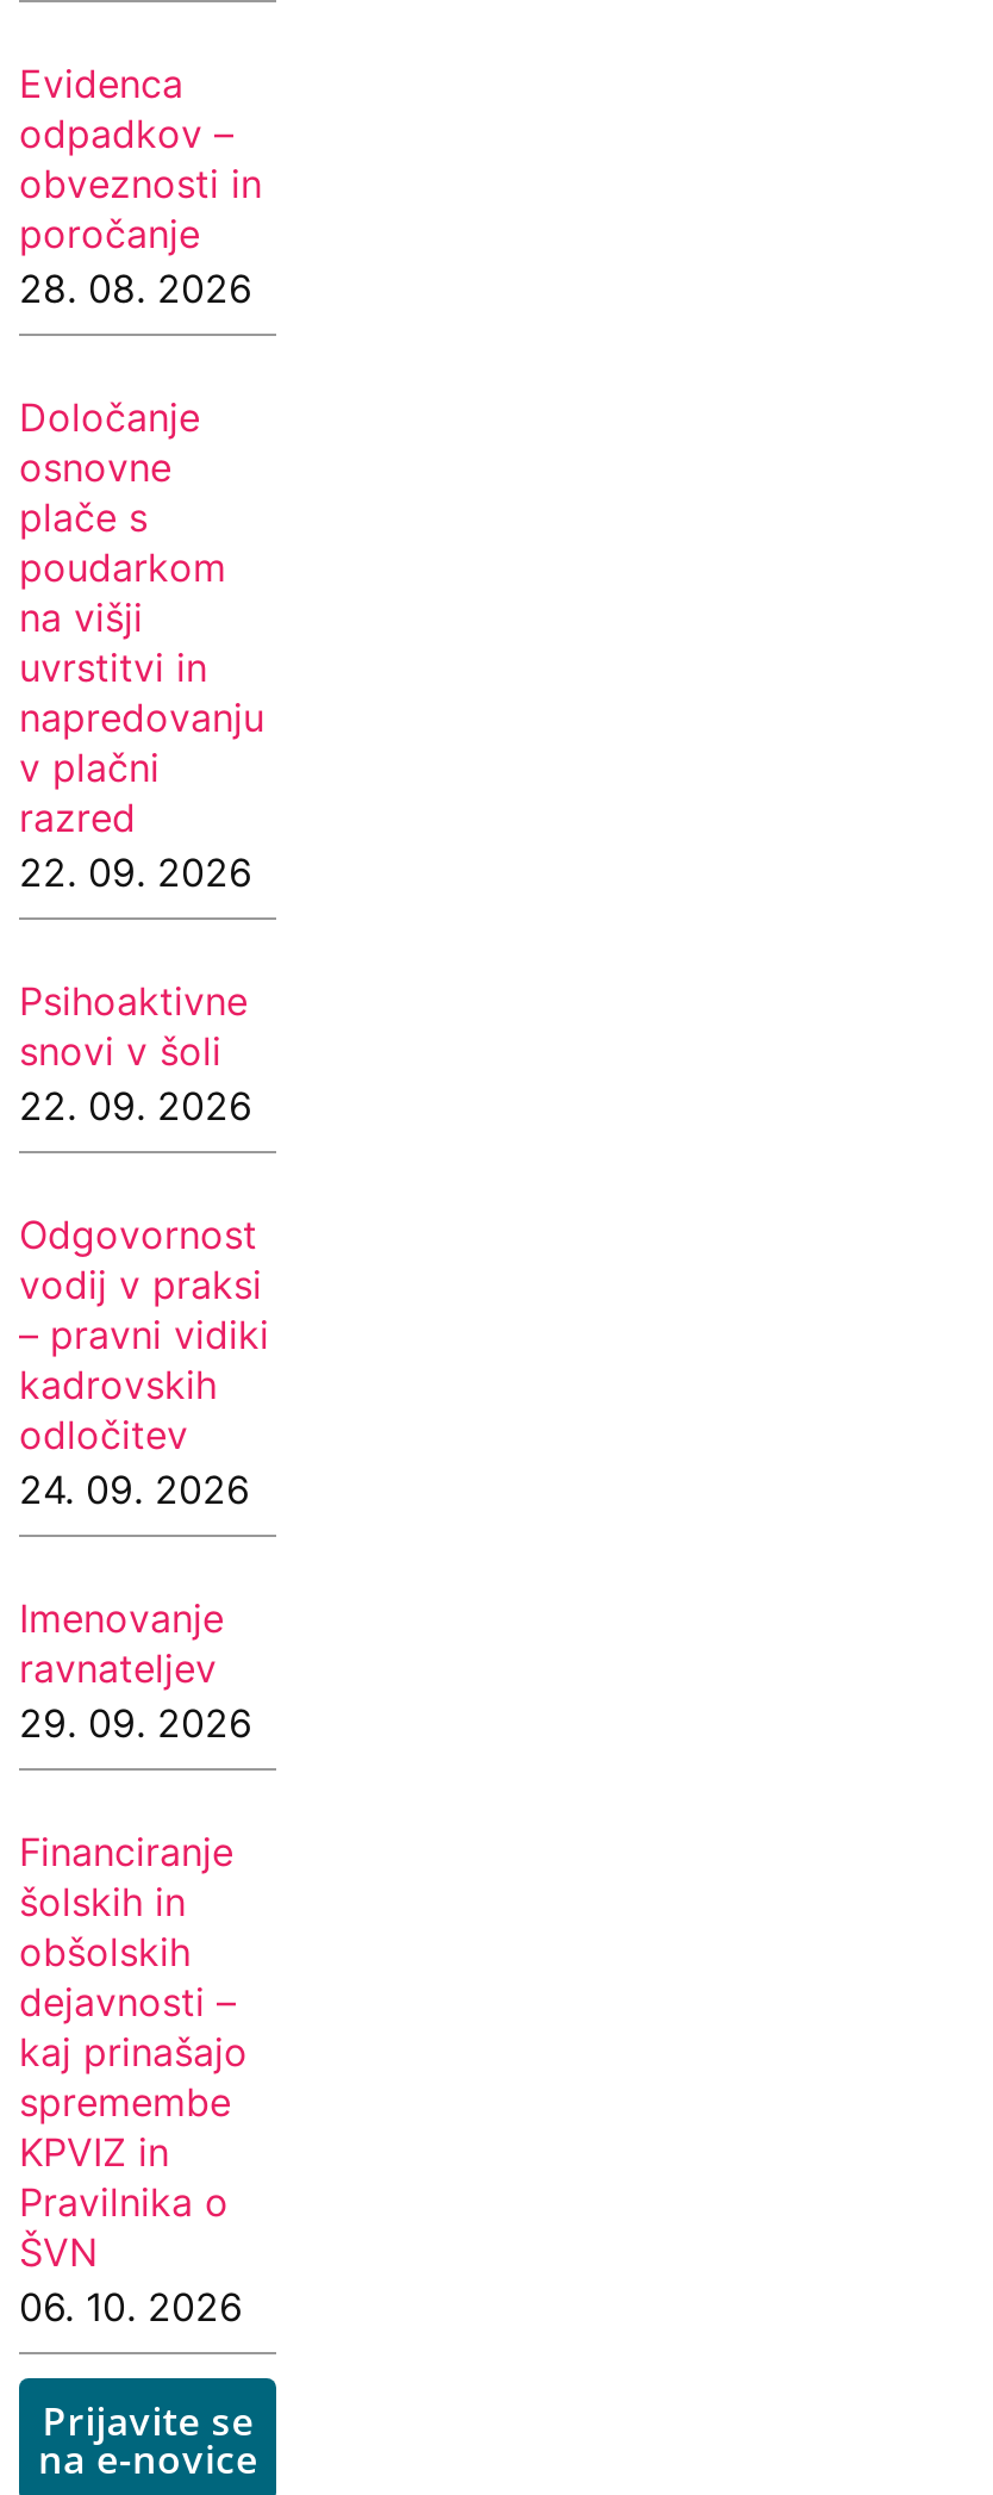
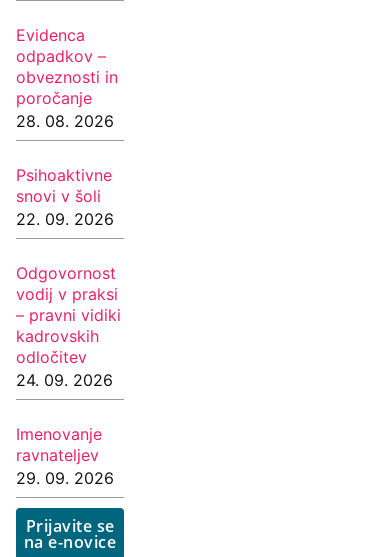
- Določanje
- osnovne
- plače s
- poudarkom
- na višji
- uvrstitvi in
- napredovanju
- v plačni
- razred
- 22. 09. 2026

- Financiranje
- šolskih in
- obšolskih
- dejavnosti –
- kaj prinašajo
- spremembe
- KPVIZ in
- Pravilnika o
- ŠVN
- 06. 10. 2026
